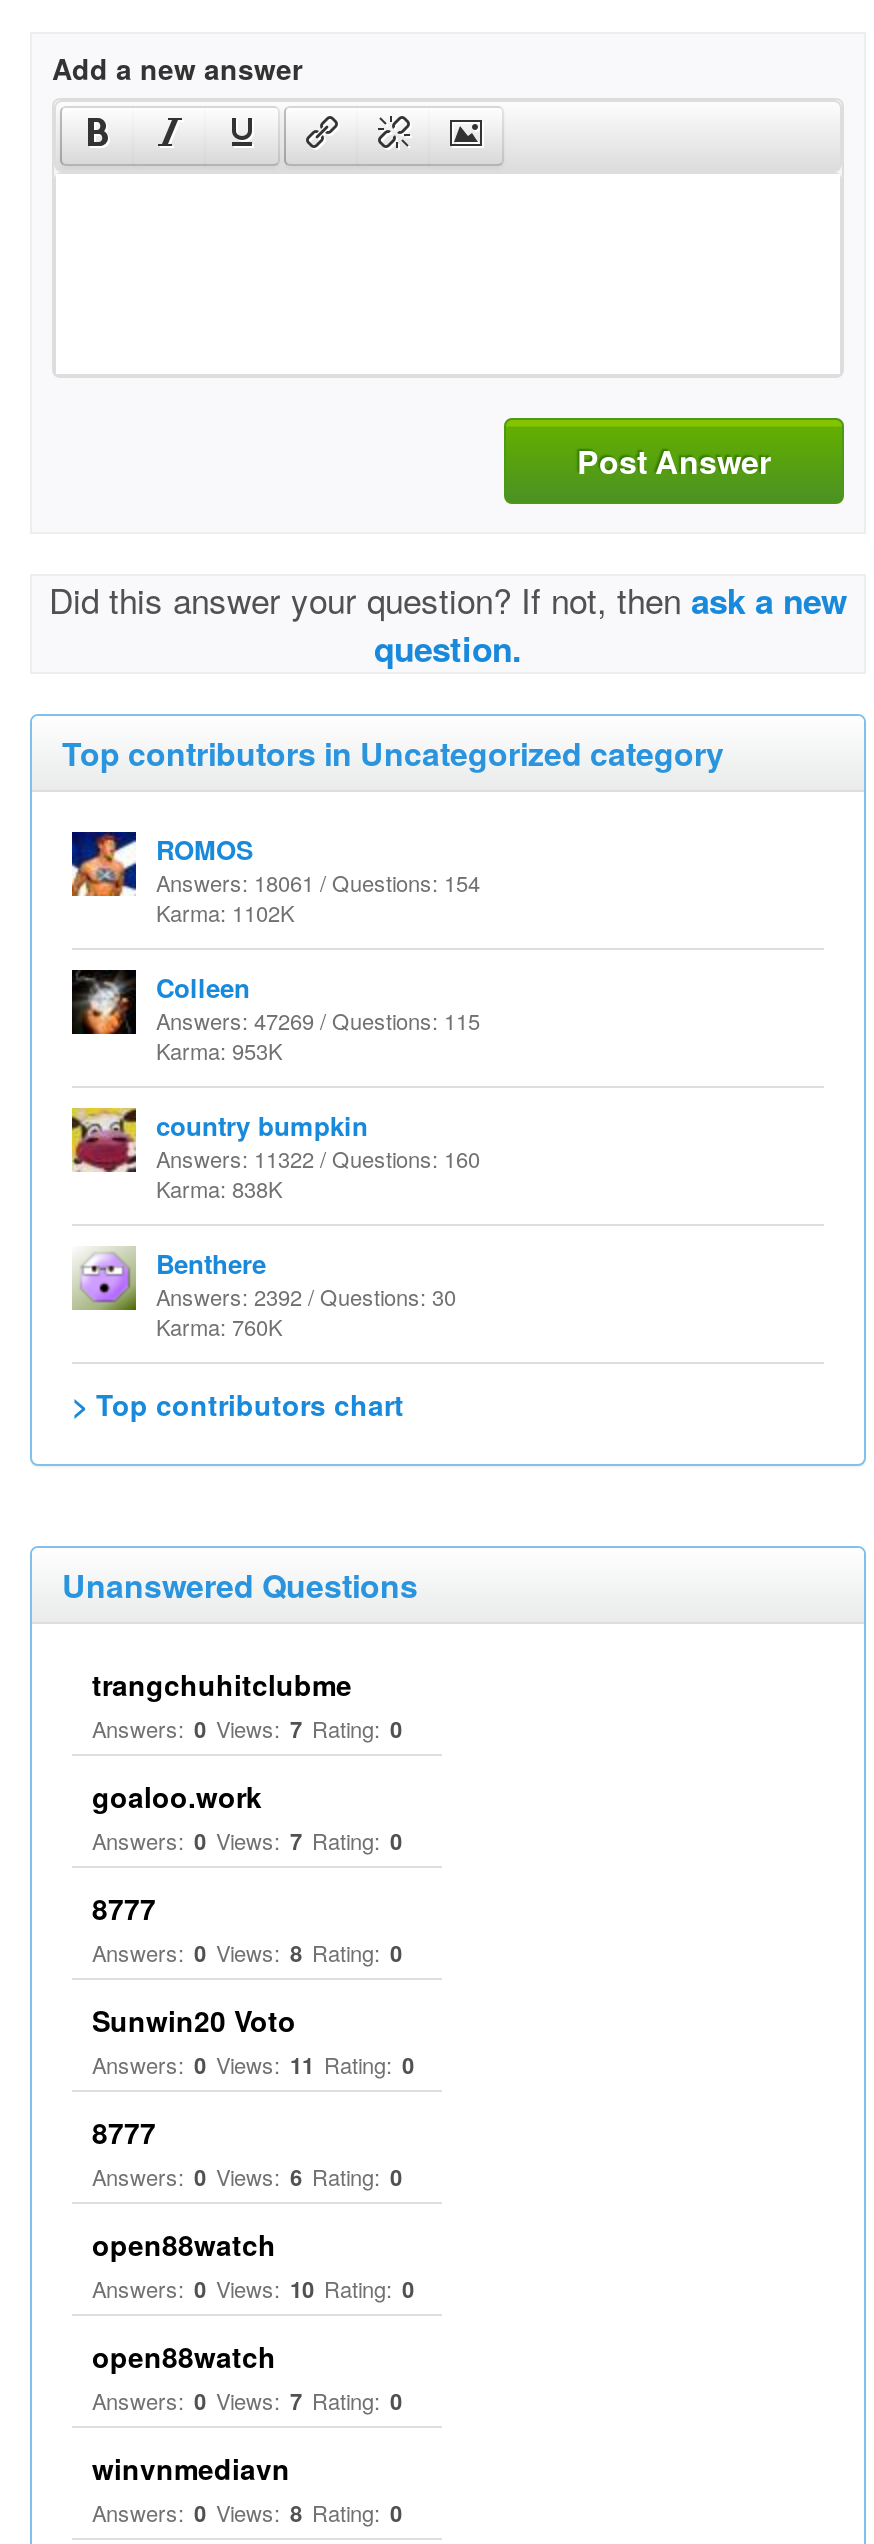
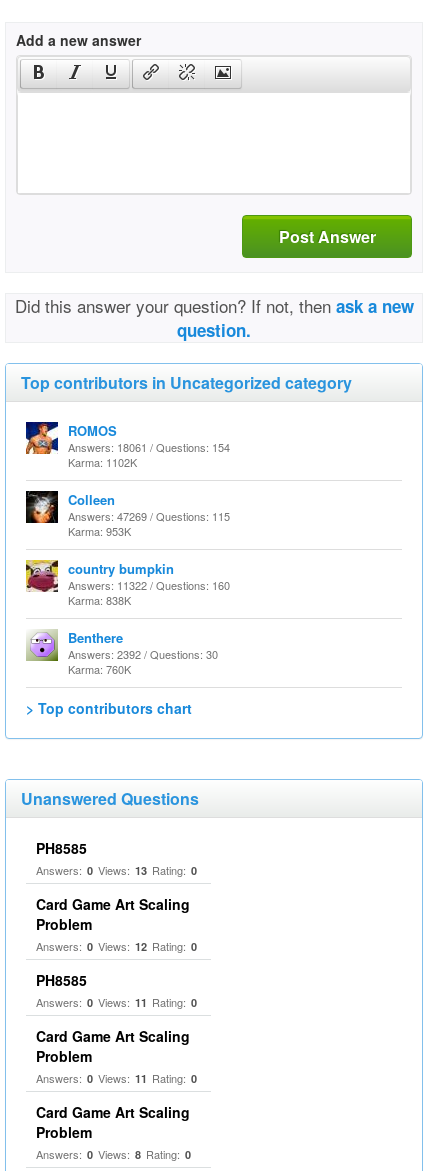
- trangchuhitclubme
- Answers: 0 Views: 7 Rating: 0
- goaloo.work
- Answers: 0 Views: 7 Rating: 0
- 8777
- Answers: 0 Views: 8 Rating: 0
- Sunwin20 Voto
+ PH8585
+ Answers: 0 Views: 13 Rating: 0
+ Card Game Art Scaling
+ Problem
+ Answers: 0 Views: 12 Rating: 0
+ PH8585

- 8777
- Answers: 0 Views: 6 Rating: 0
- open88watch
- Answers: 0 Views: 10 Rating: 0
- open88watch
- Answers: 0 Views: 7 Rating: 0
- winvnmediavn
+ Card Game Art Scaling
+ Problem
+ Answers: 0 Views: 11 Rating: 0
+ Card Game Art Scaling
+ Problem
